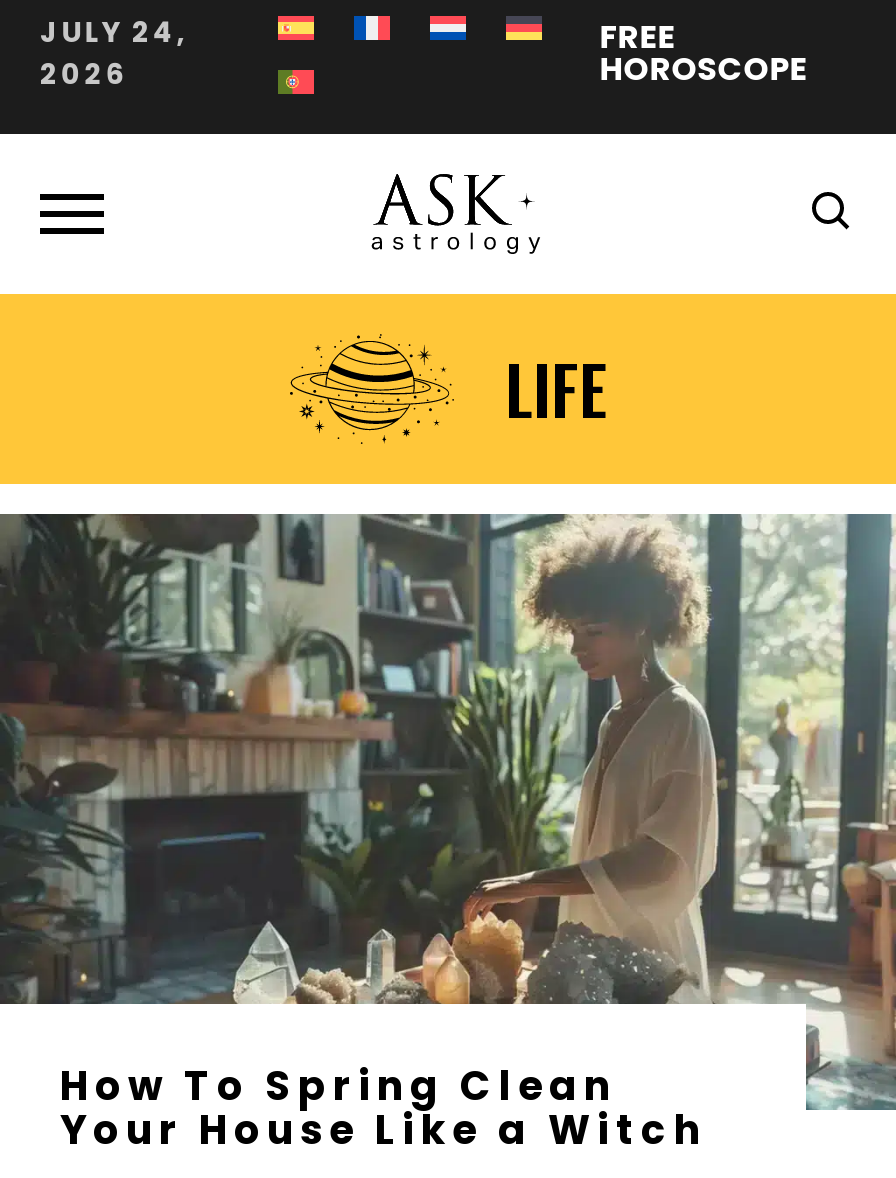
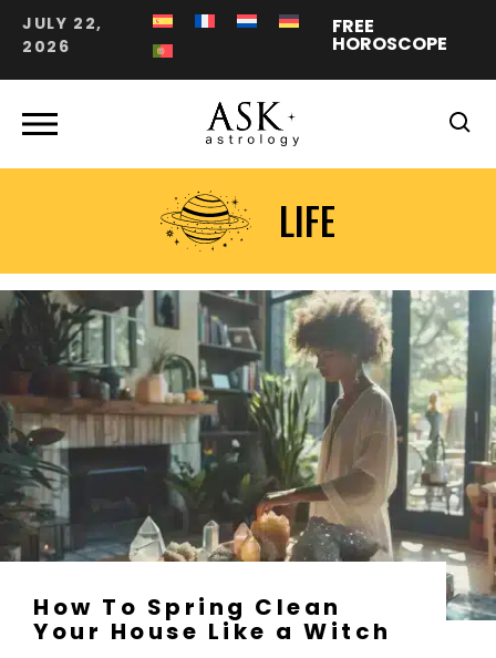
- JULY 24,
+ JULY 22,
